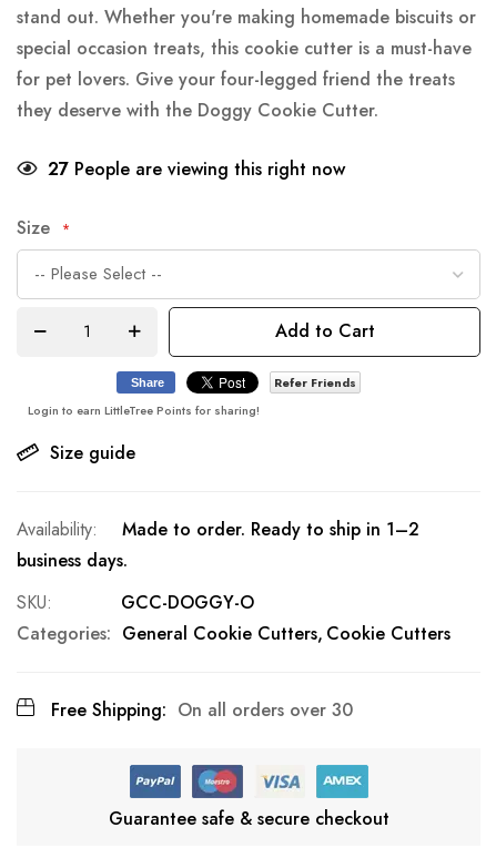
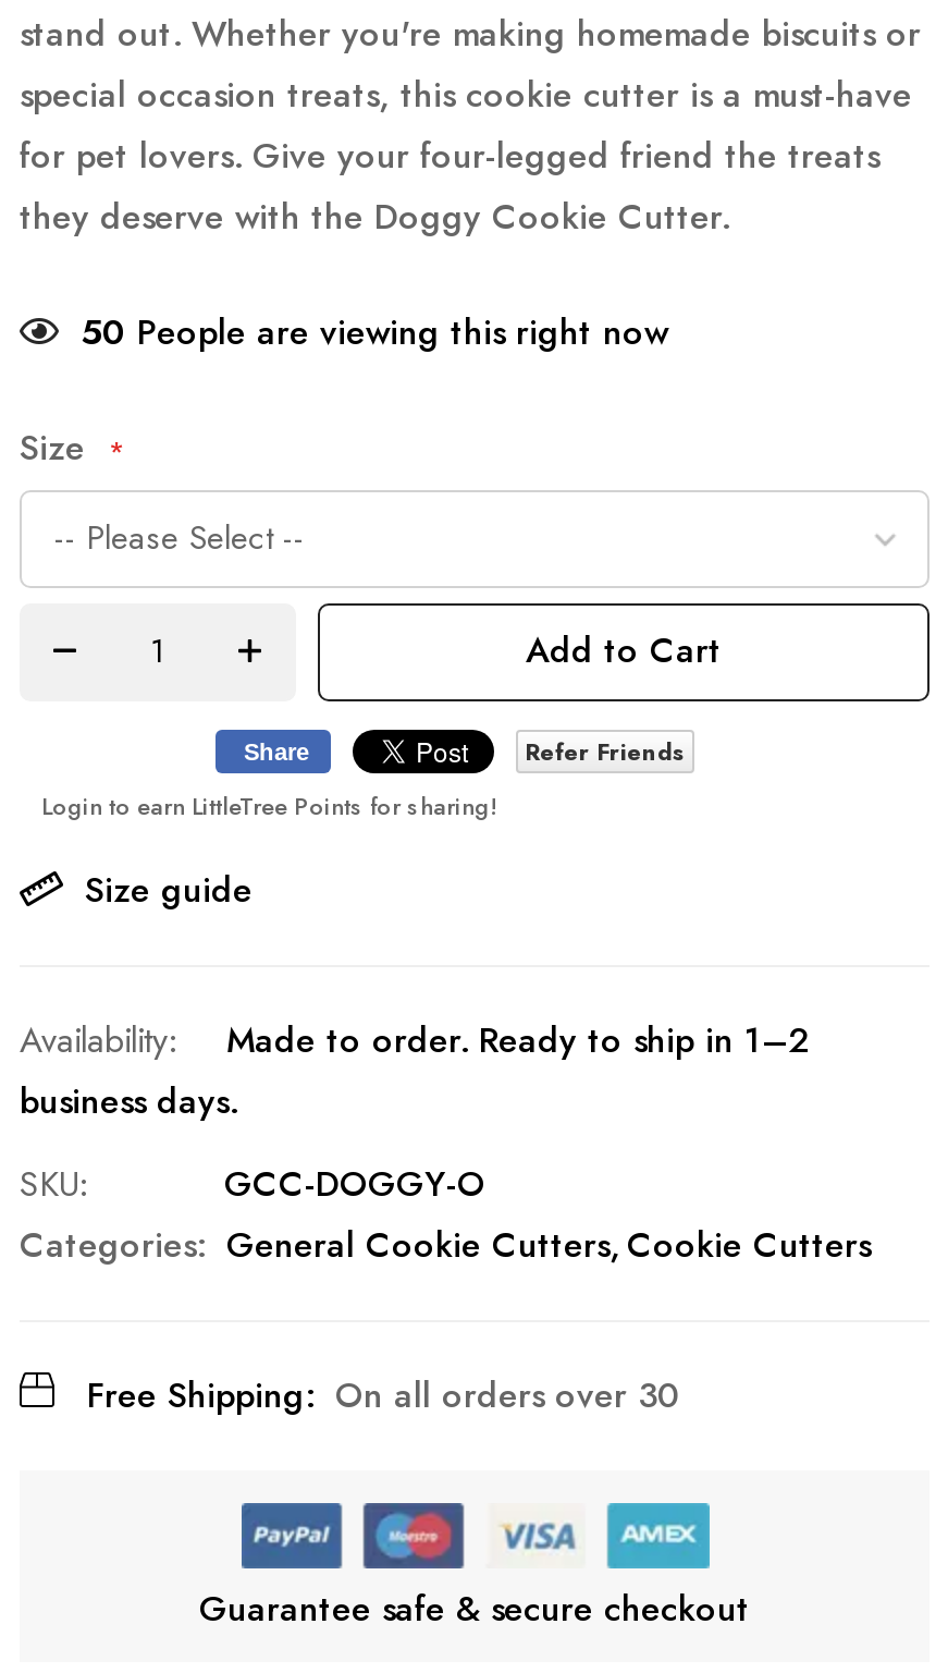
- 27 People are viewing this right now
+ 50 People are viewing this right now
